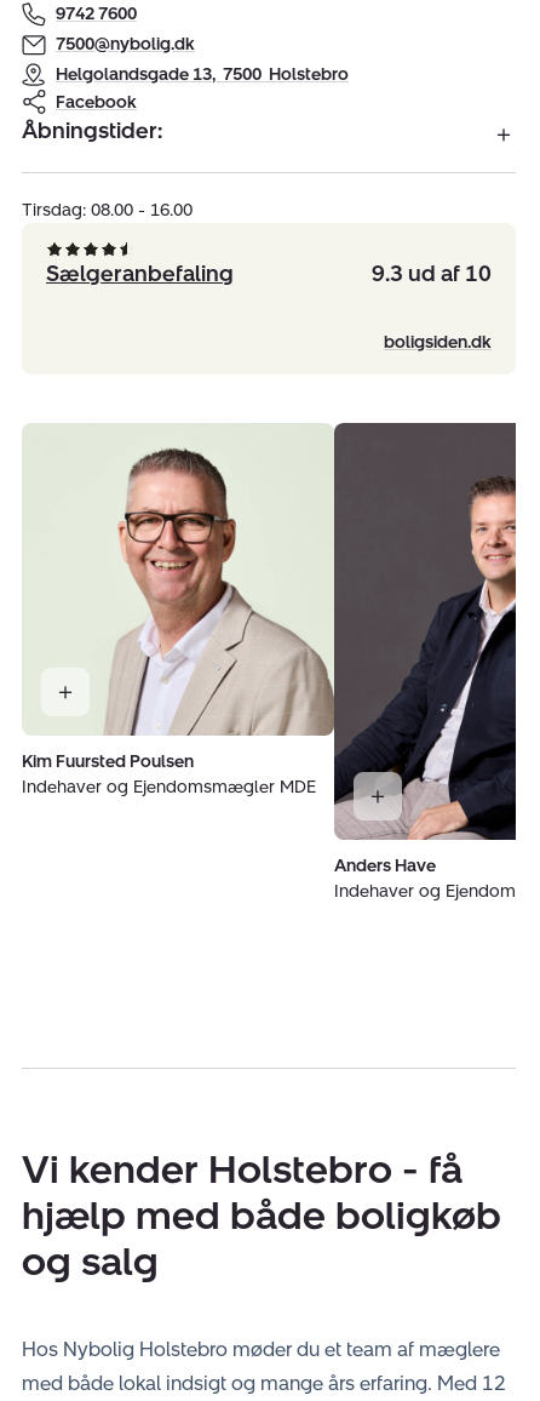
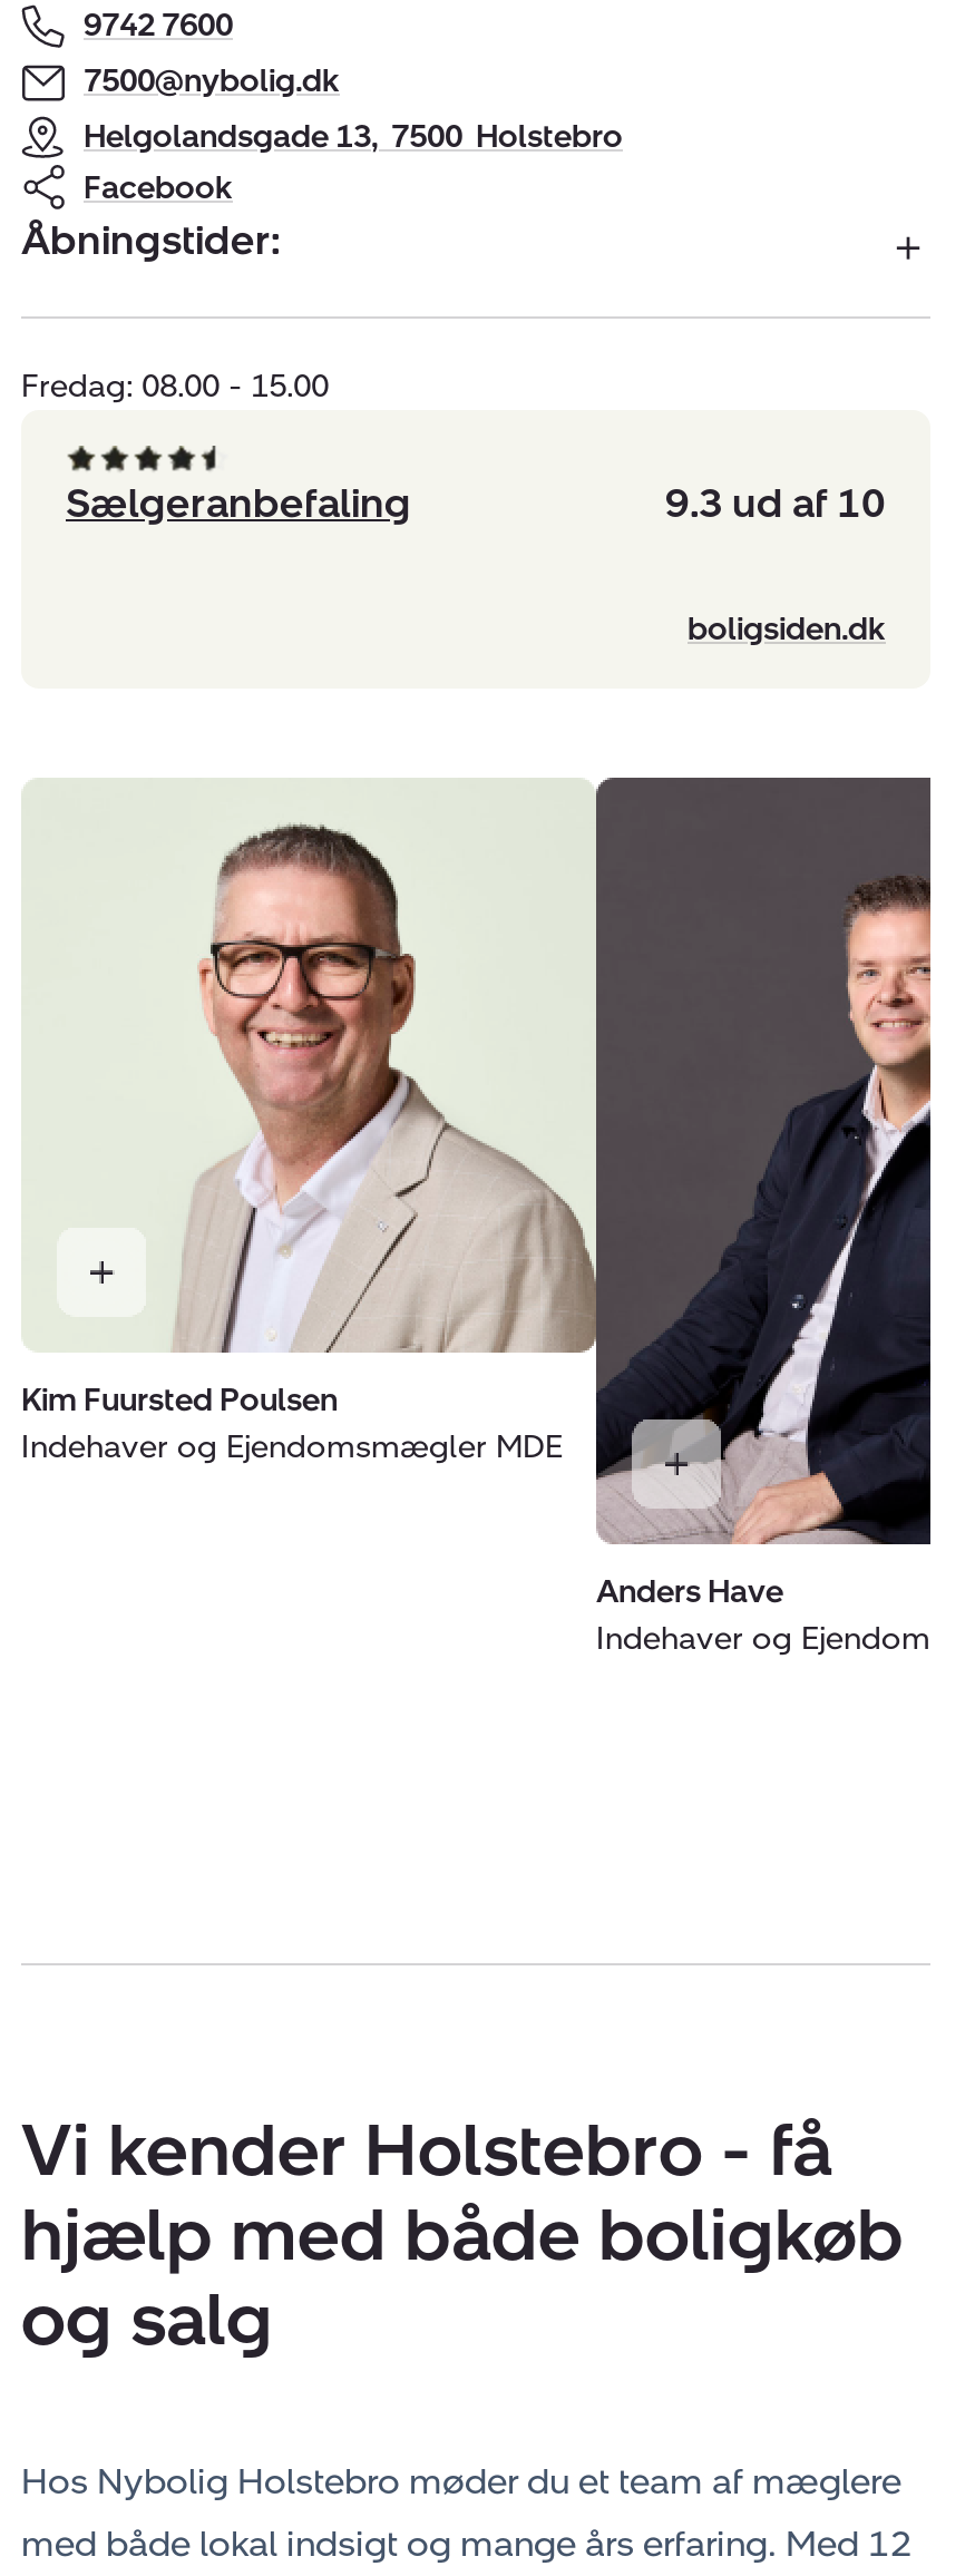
- Tirsdag: 08.00 - 16.00
+ Fredag: 08.00 - 15.00
